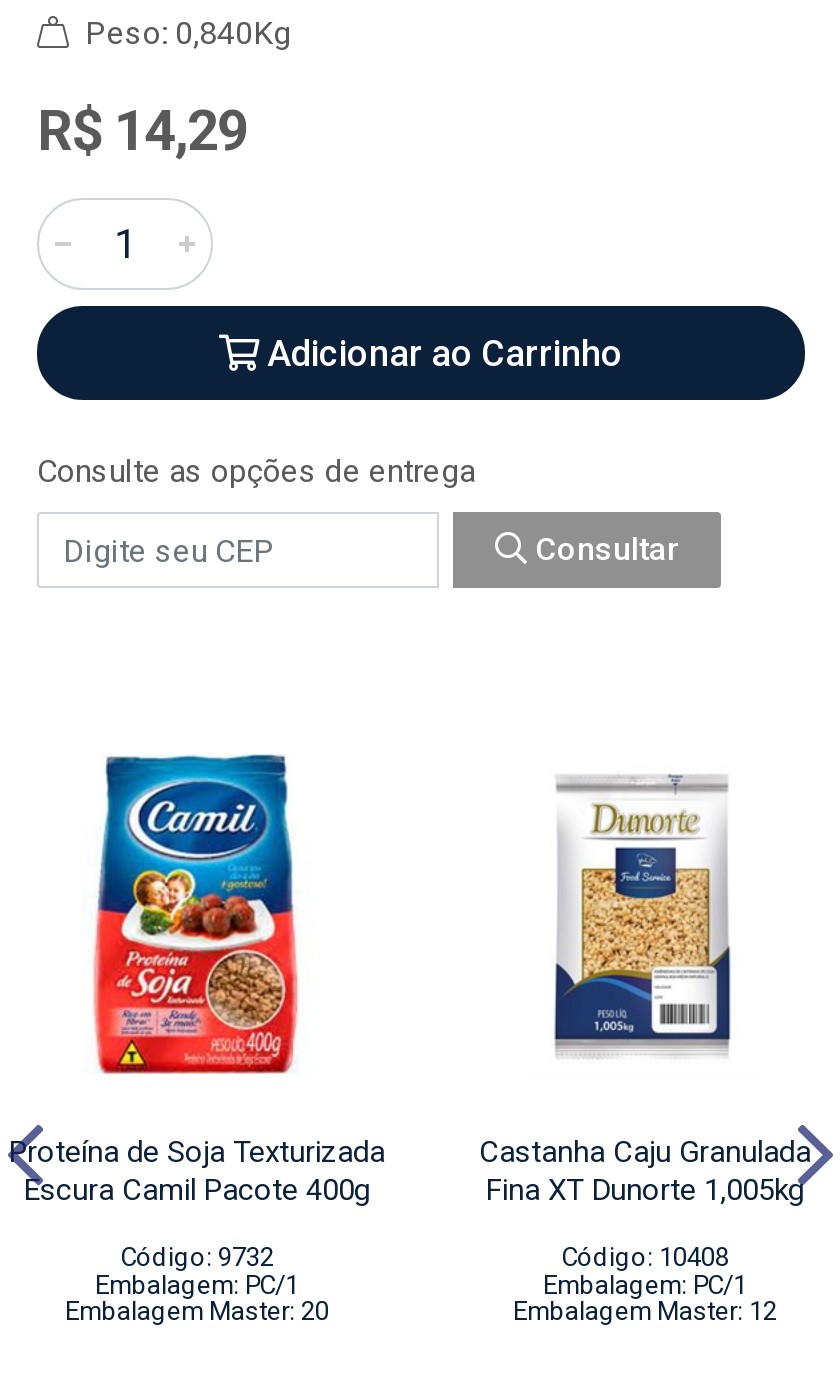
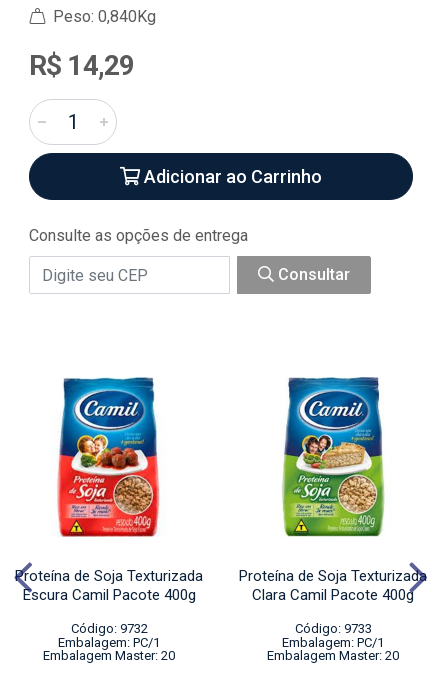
- [image]
- Castanha Caju Granulada
- Fina XT Dunorte 1,005kg
+ [image]
+ Proteína de Soja Texturizada
+ Clara Camil Pacote 400g

- Código: 10408
+ Código: 9733

- Embalagem Master: 12
+ Embalagem Master: 20
